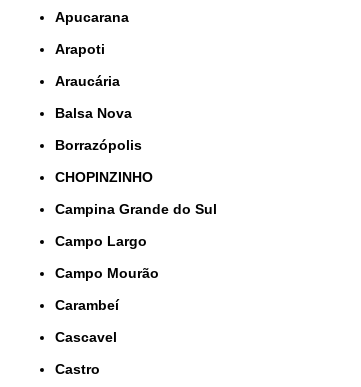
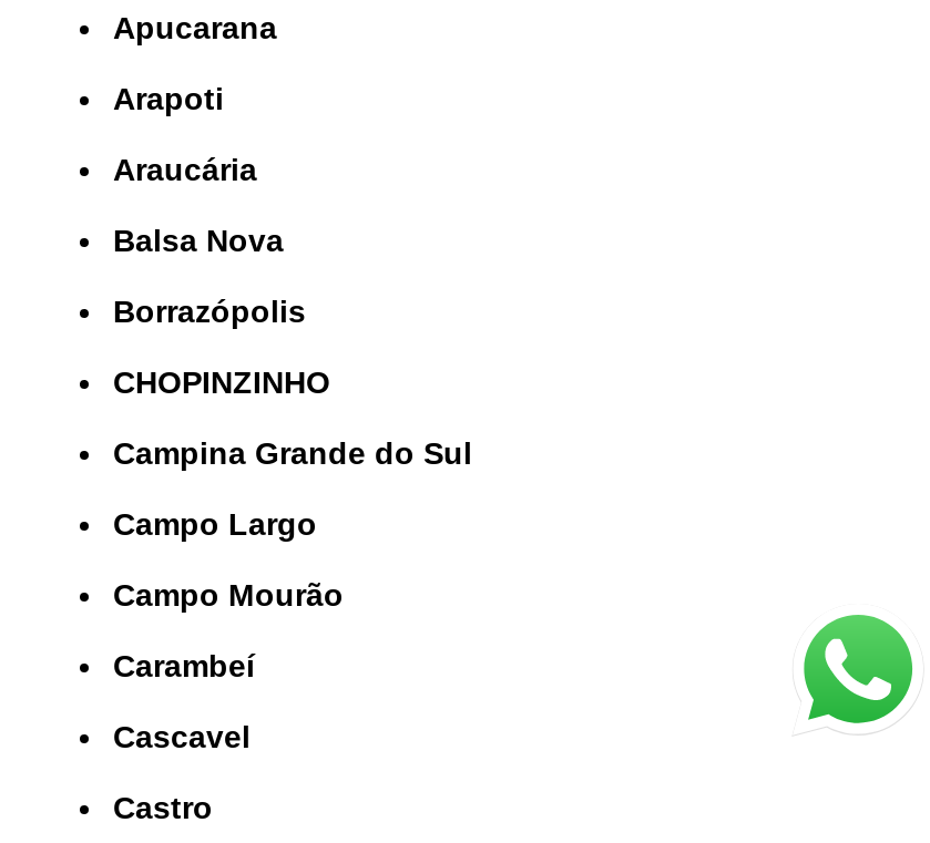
+ [image]
